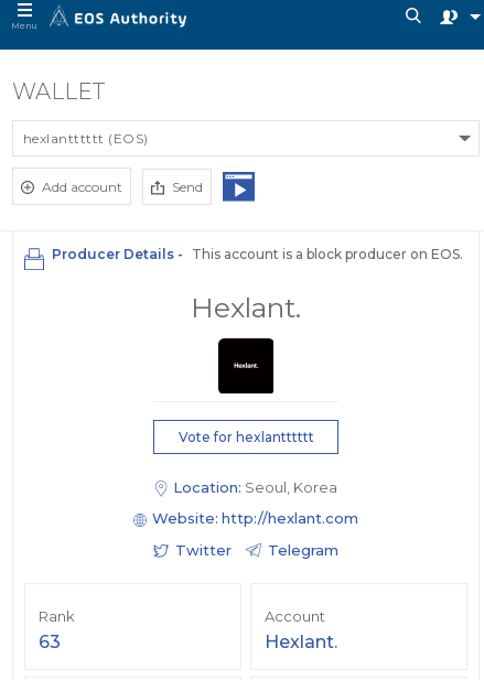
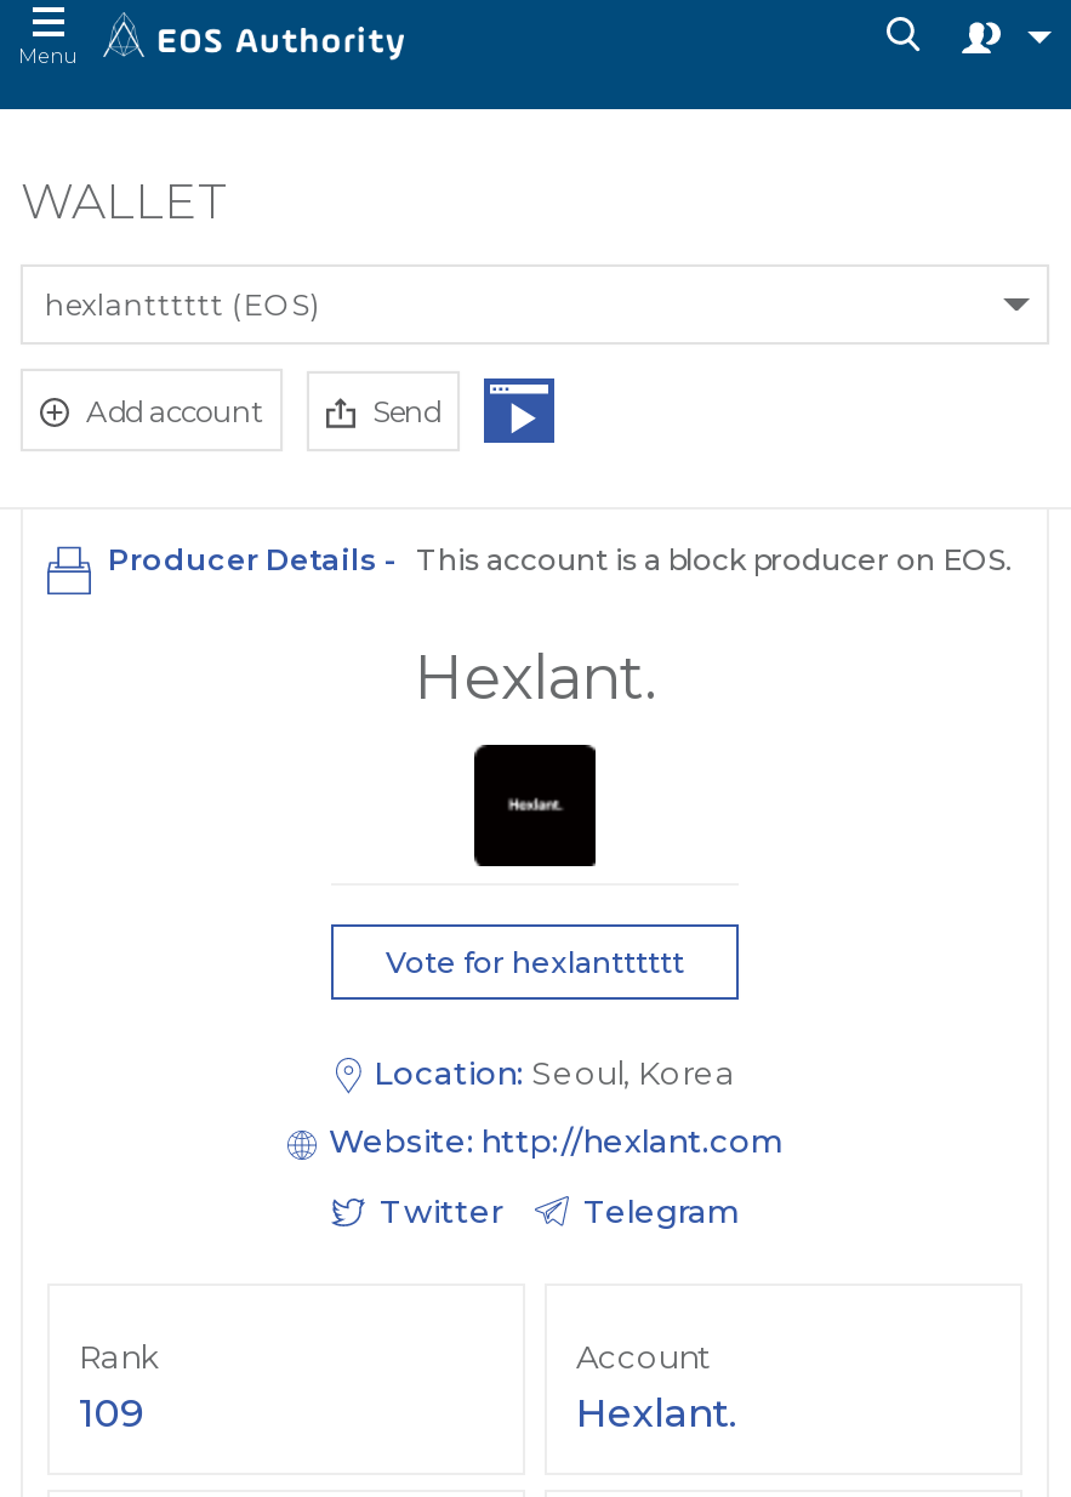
- 63
+ 109
